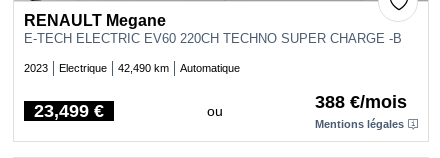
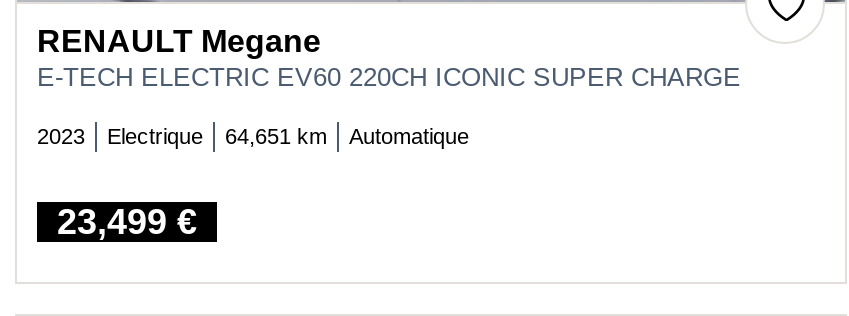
- E-TECH ELECTRIC EV60 220CH TECHNO SUPER CHARGE -B
+ E-TECH ELECTRIC EV60 220CH ICONIC SUPER CHARGE

- 2023 Electrique 42,490 km Automatique
+ 2023 Electrique 64,651 km Automatique

- ou
- 388 €/mois
- Mentions légales
